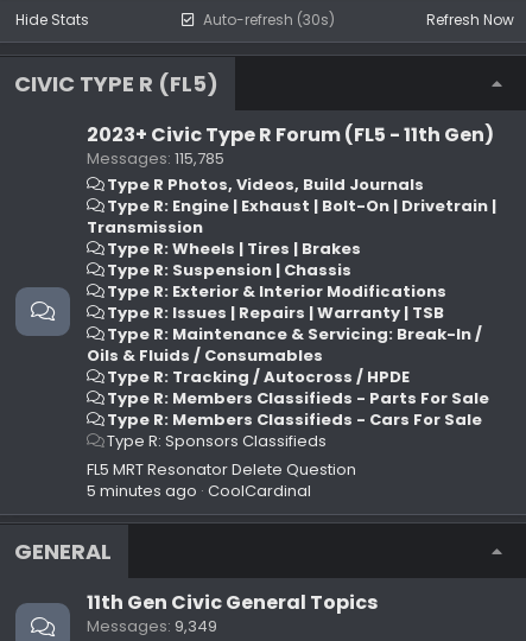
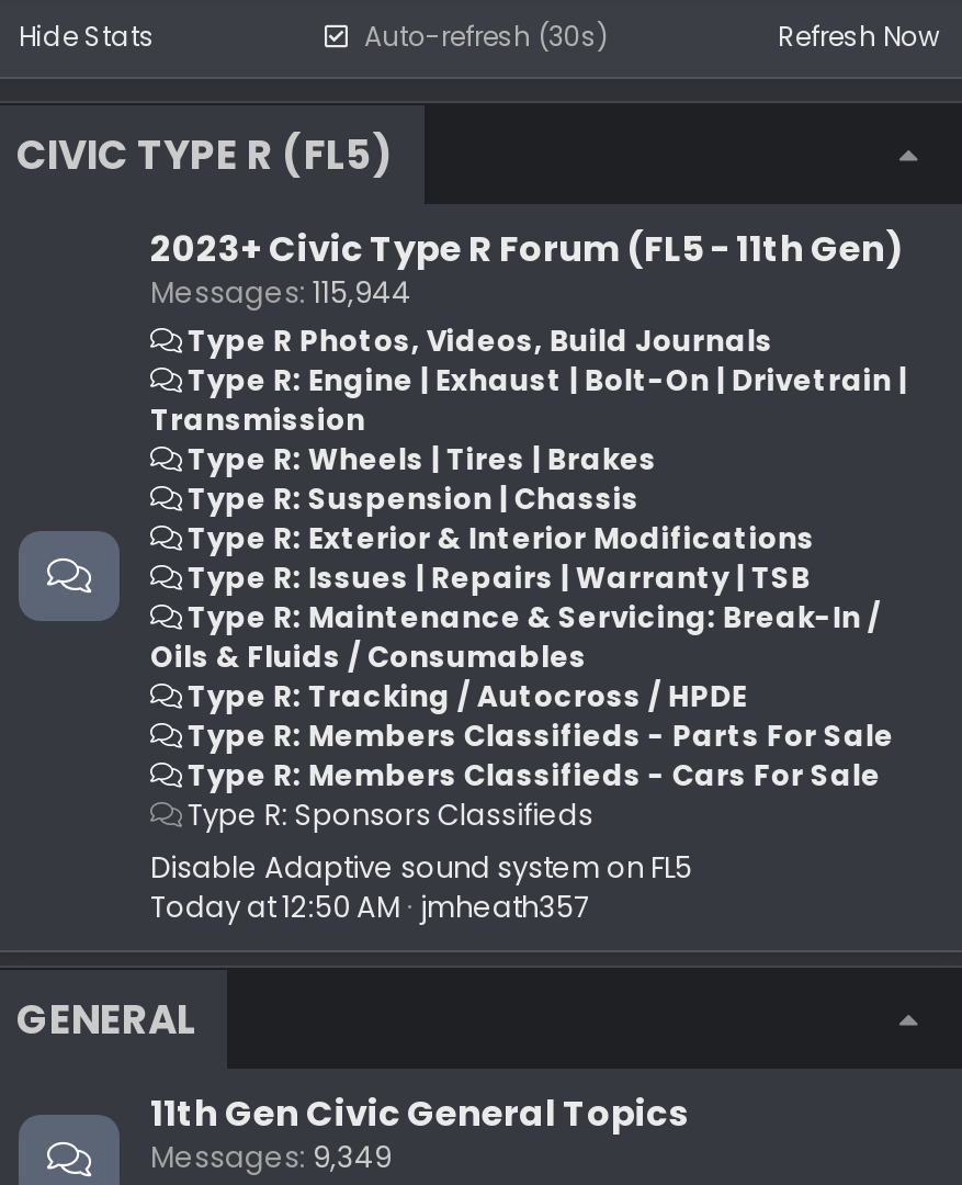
- Messages 115,785
+ Messages 115,944

- FL5 MRT Resonator Delete Question
- 5 minutes ago CoolCardinal
+ Disable Adaptive sound system on FL5
+ Today at 12:50 AM jmheath357
